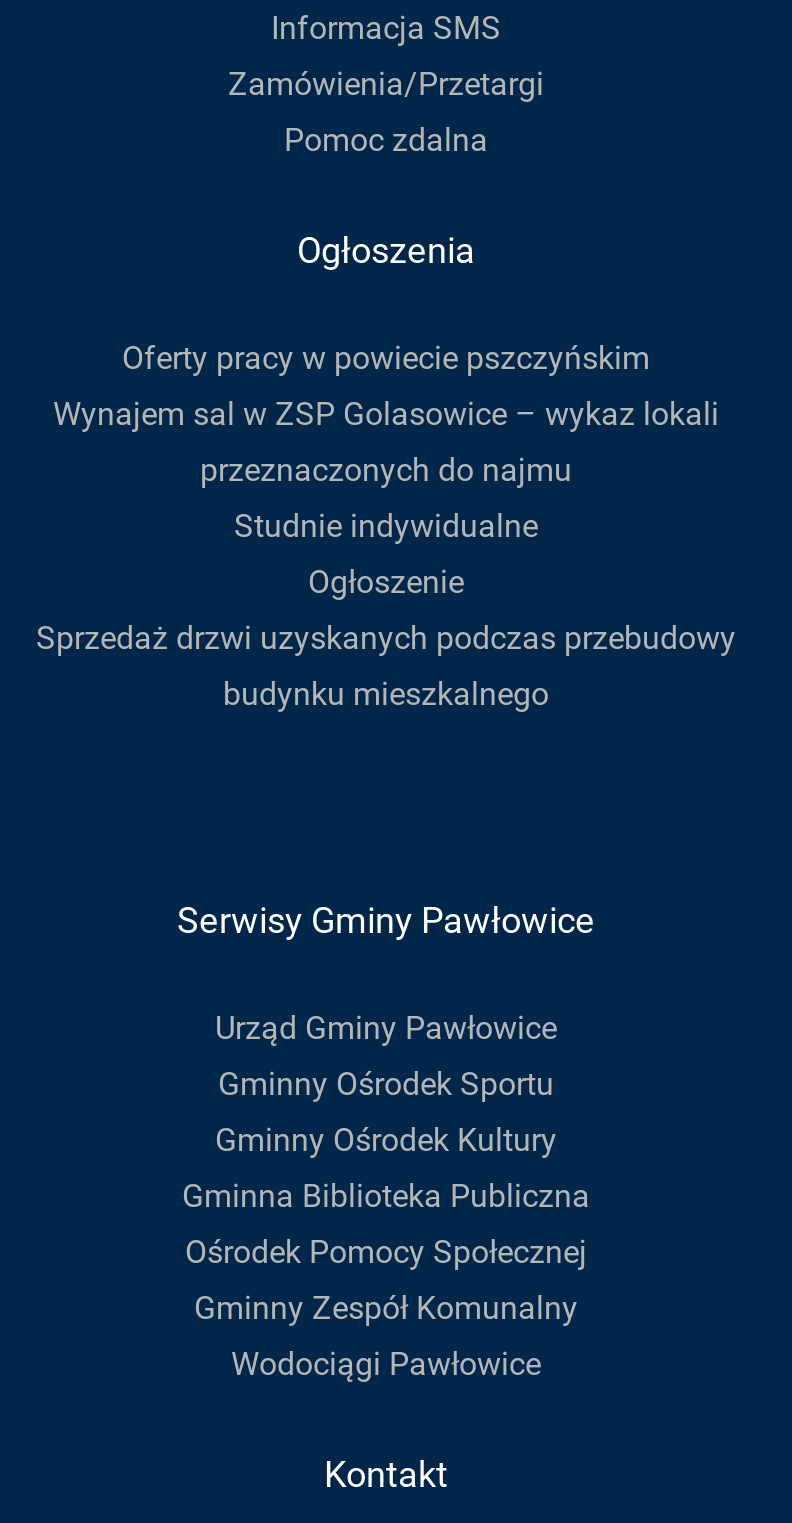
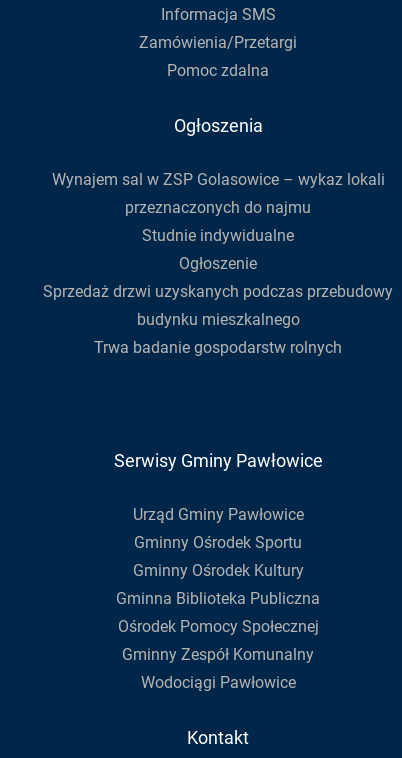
- Oferty pracy w powiecie pszczyńskim

moved up: Wynajem sal w ZSP Golasowice – wykaz lokali | przeznaczonych do najmu | Studnie indywidualne | Ogłoszenie | Sprzedaż drzwi uzyskanych podczas przebudowy | budynku mieszkalnego

+ Trwa badanie gospodarstw rolnych
